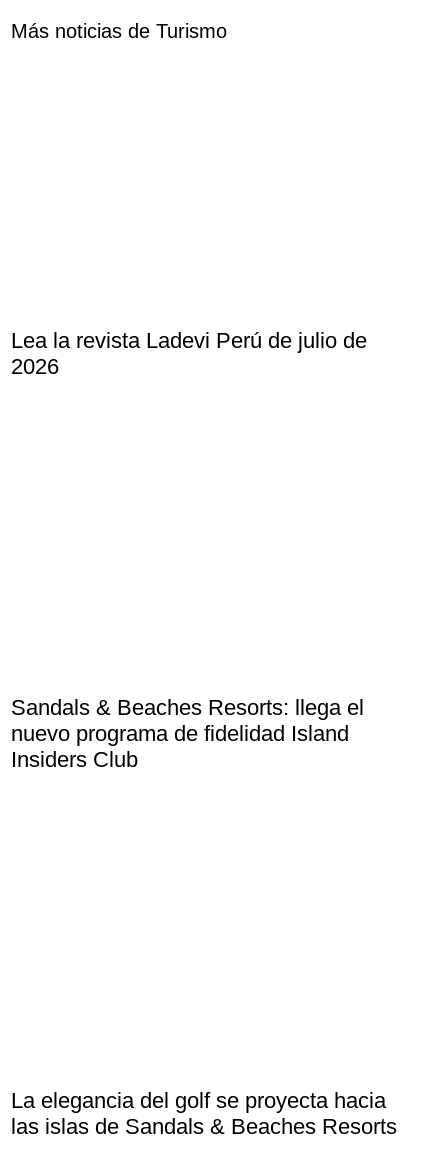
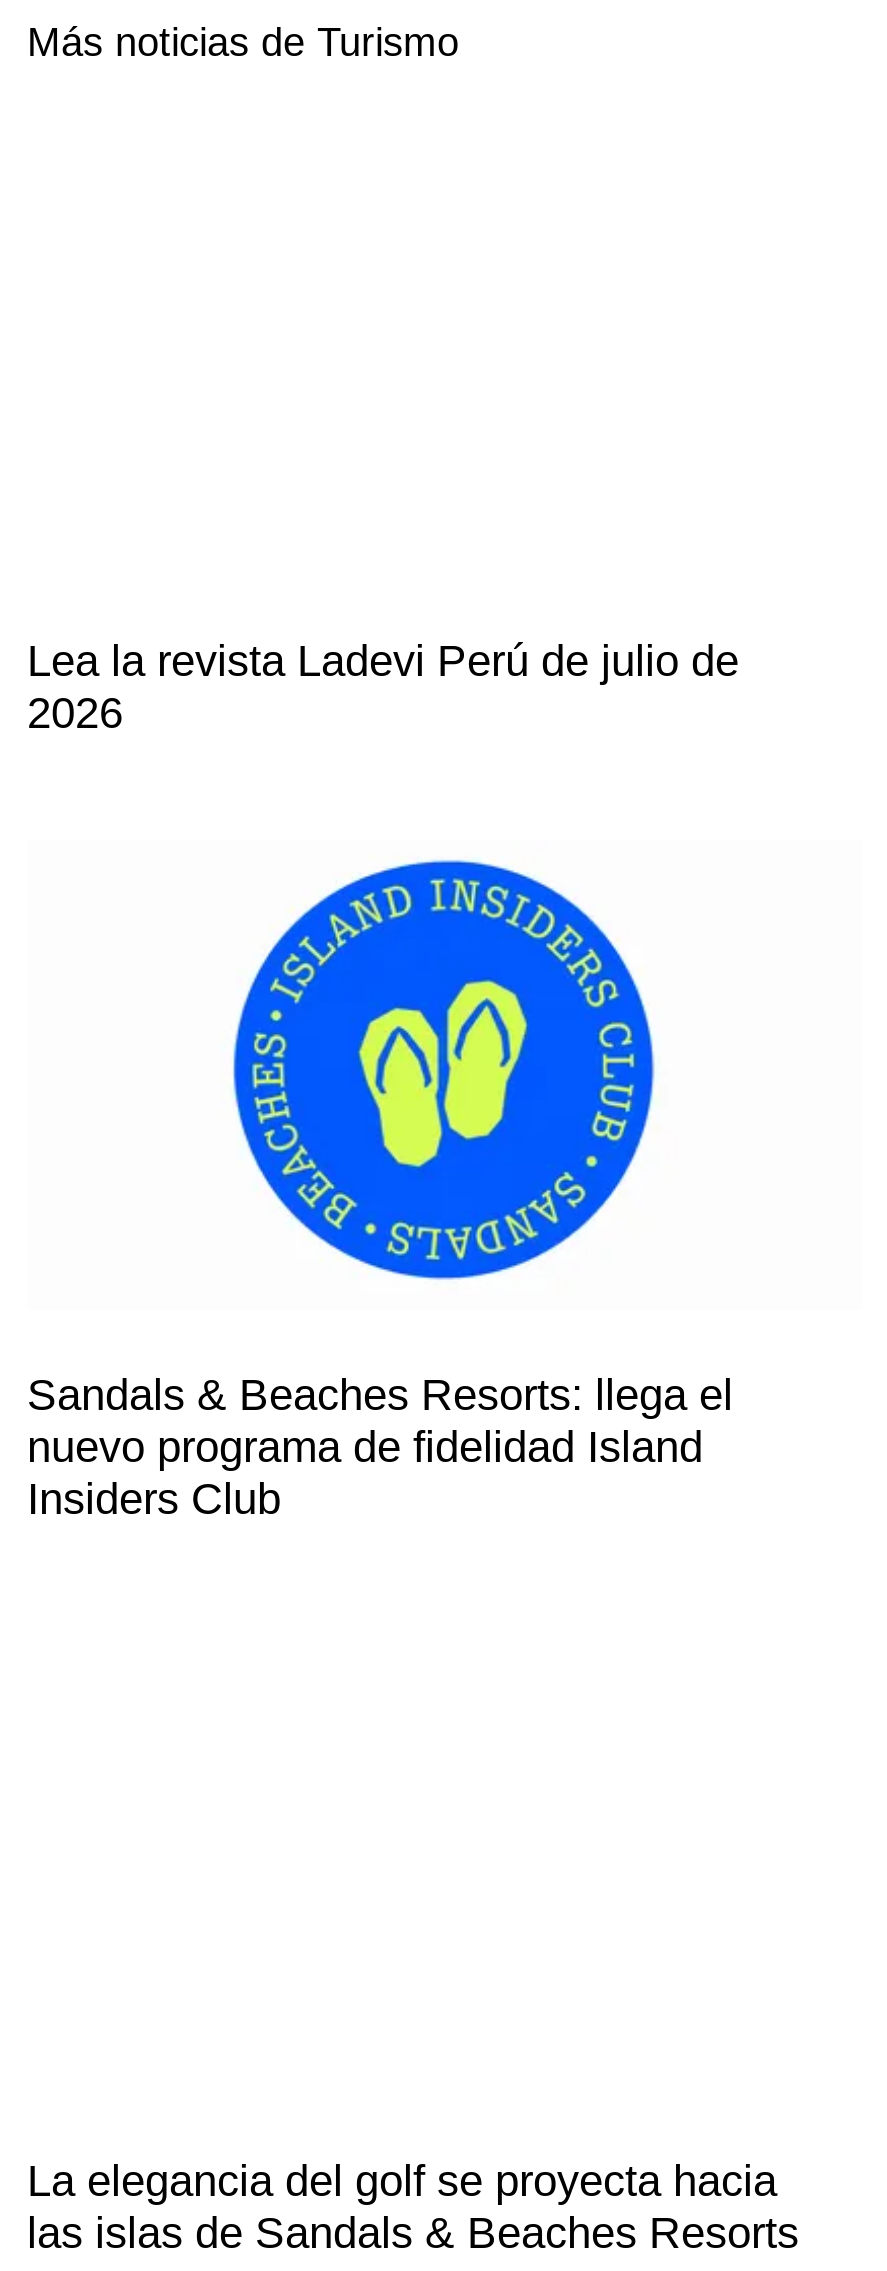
+ [image]
